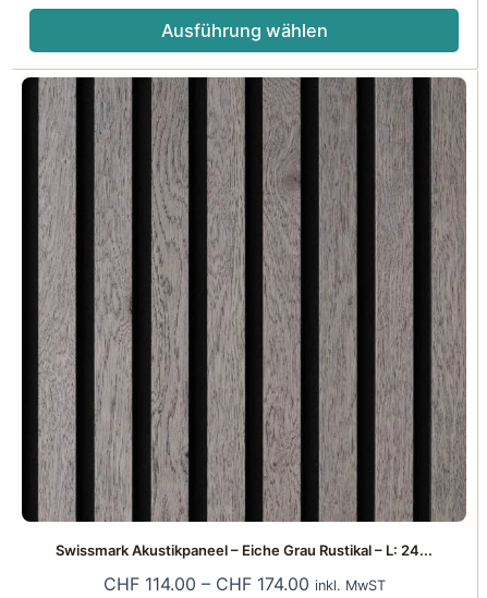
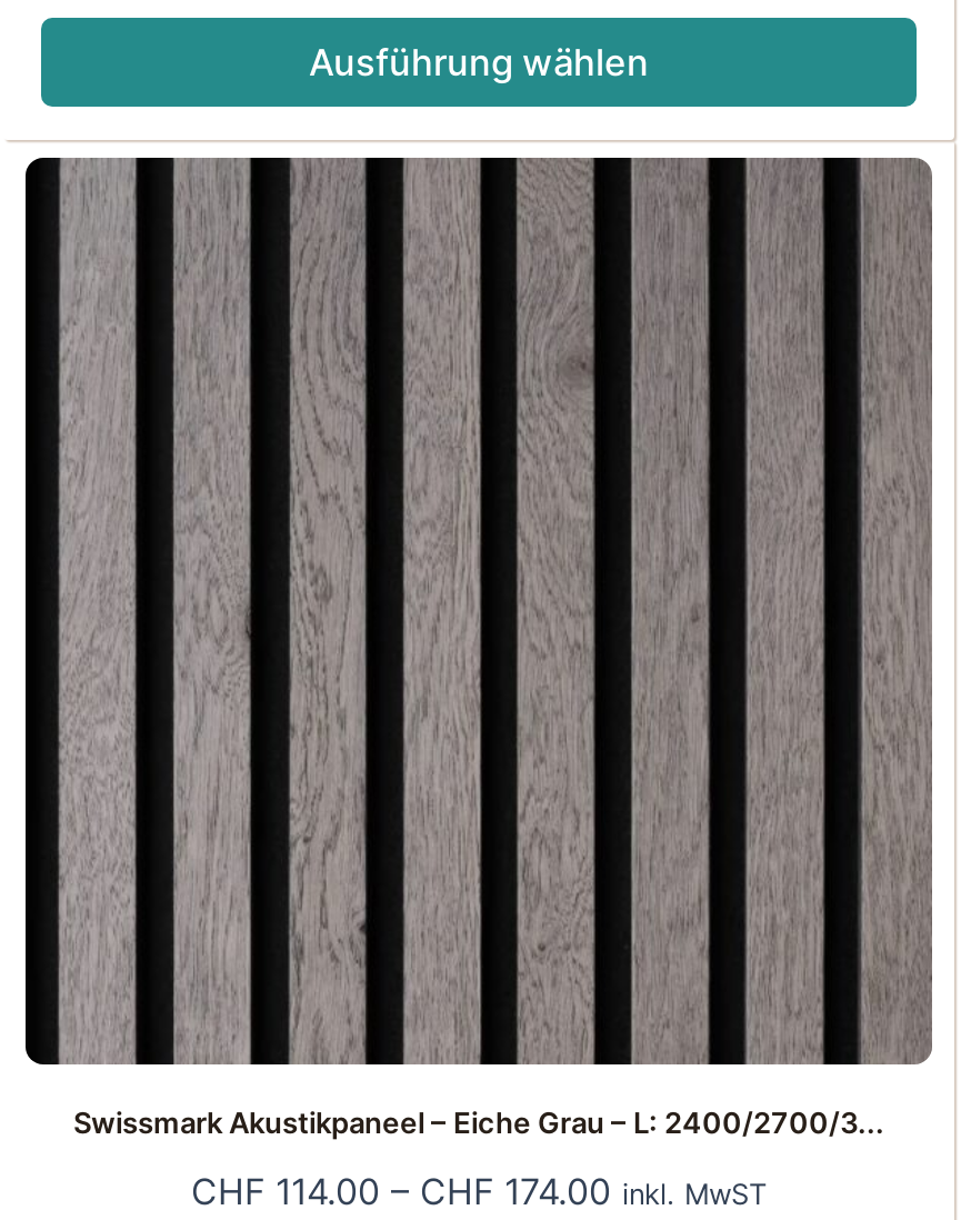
- Swissmark Akustikpaneel – Eiche Grau Rustikal – L: 24...
+ Swissmark Akustikpaneel – Eiche Grau – L: 2400/2700/3...
